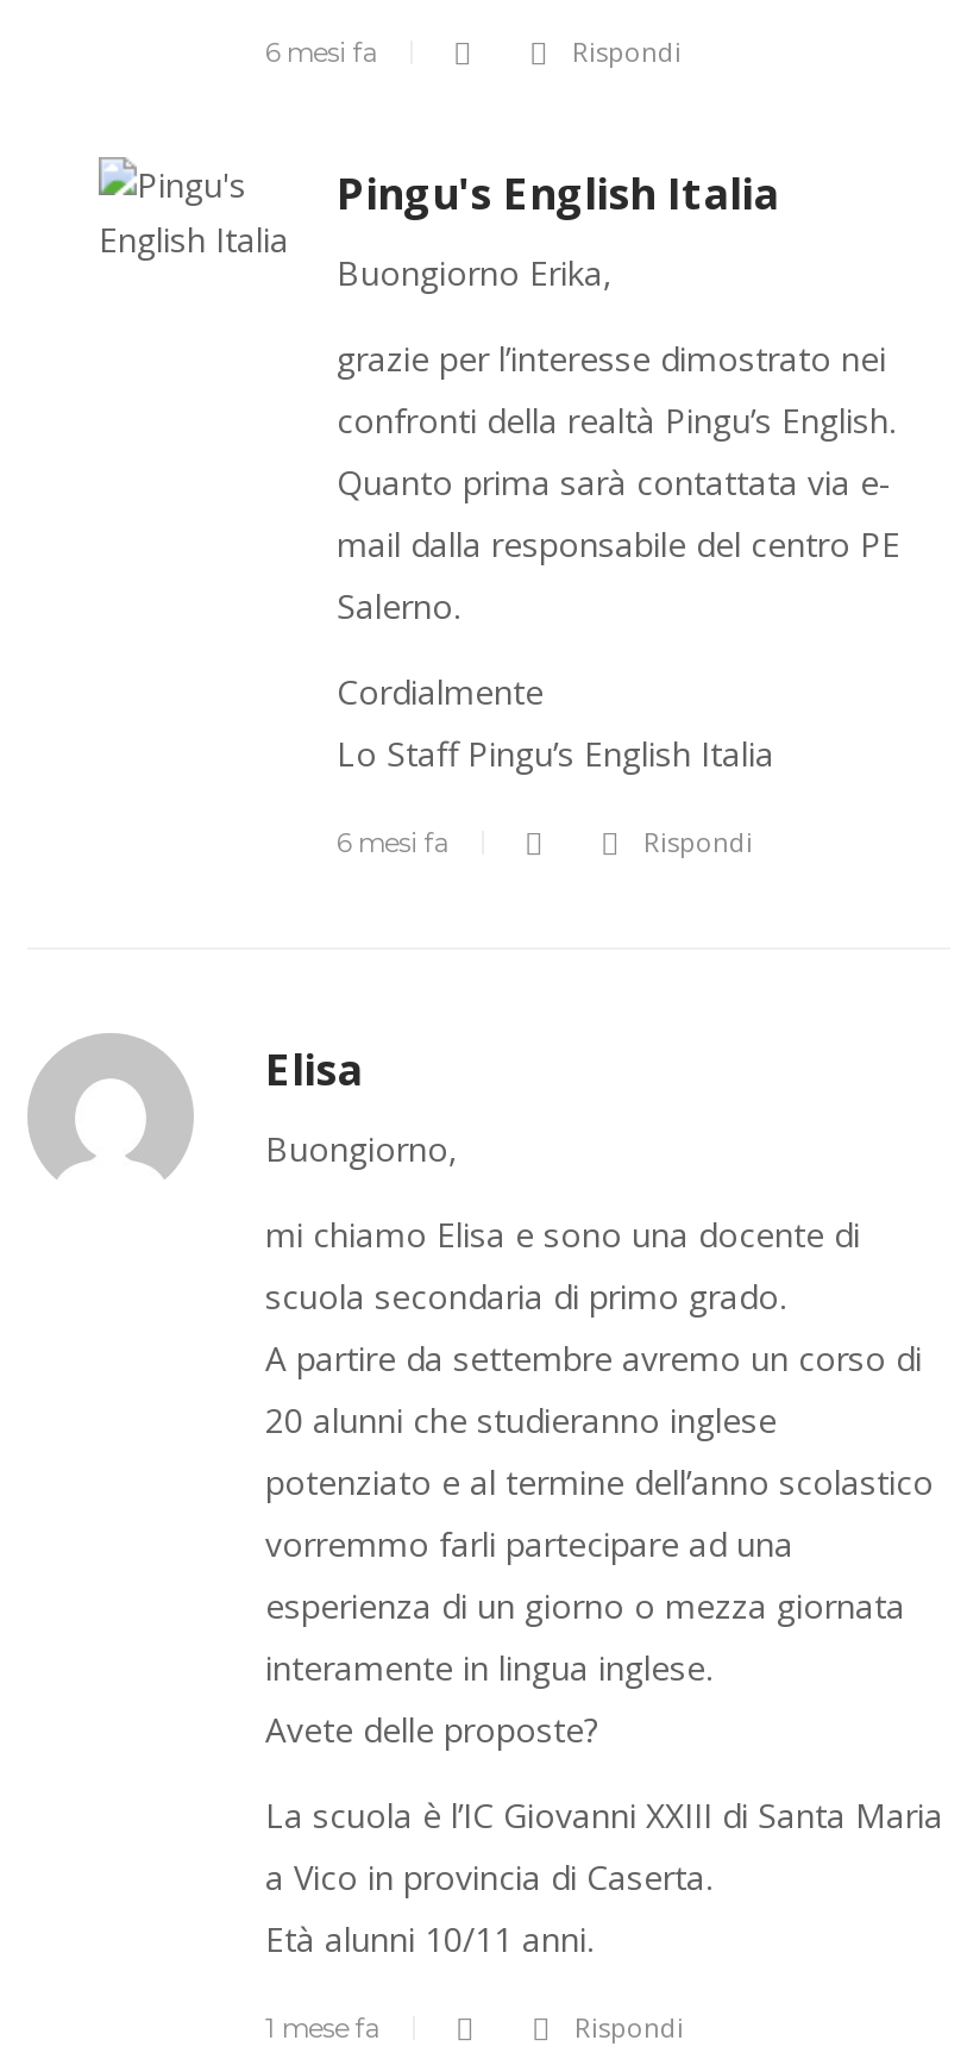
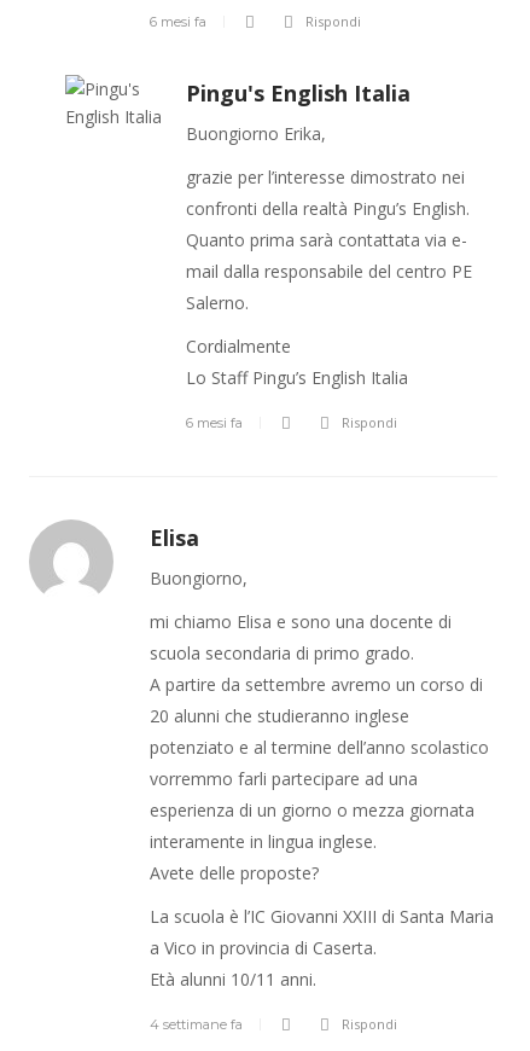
- 1 mese fa
+ 4 settimane fa
